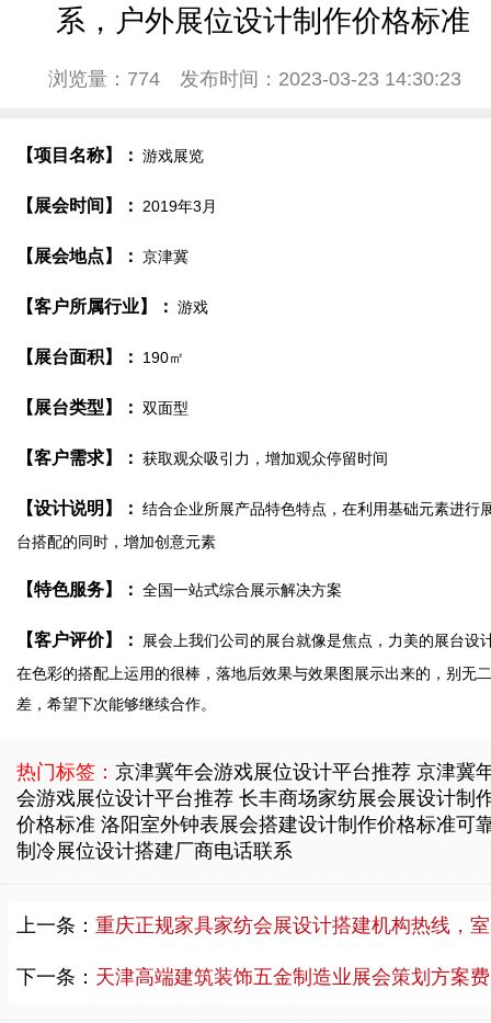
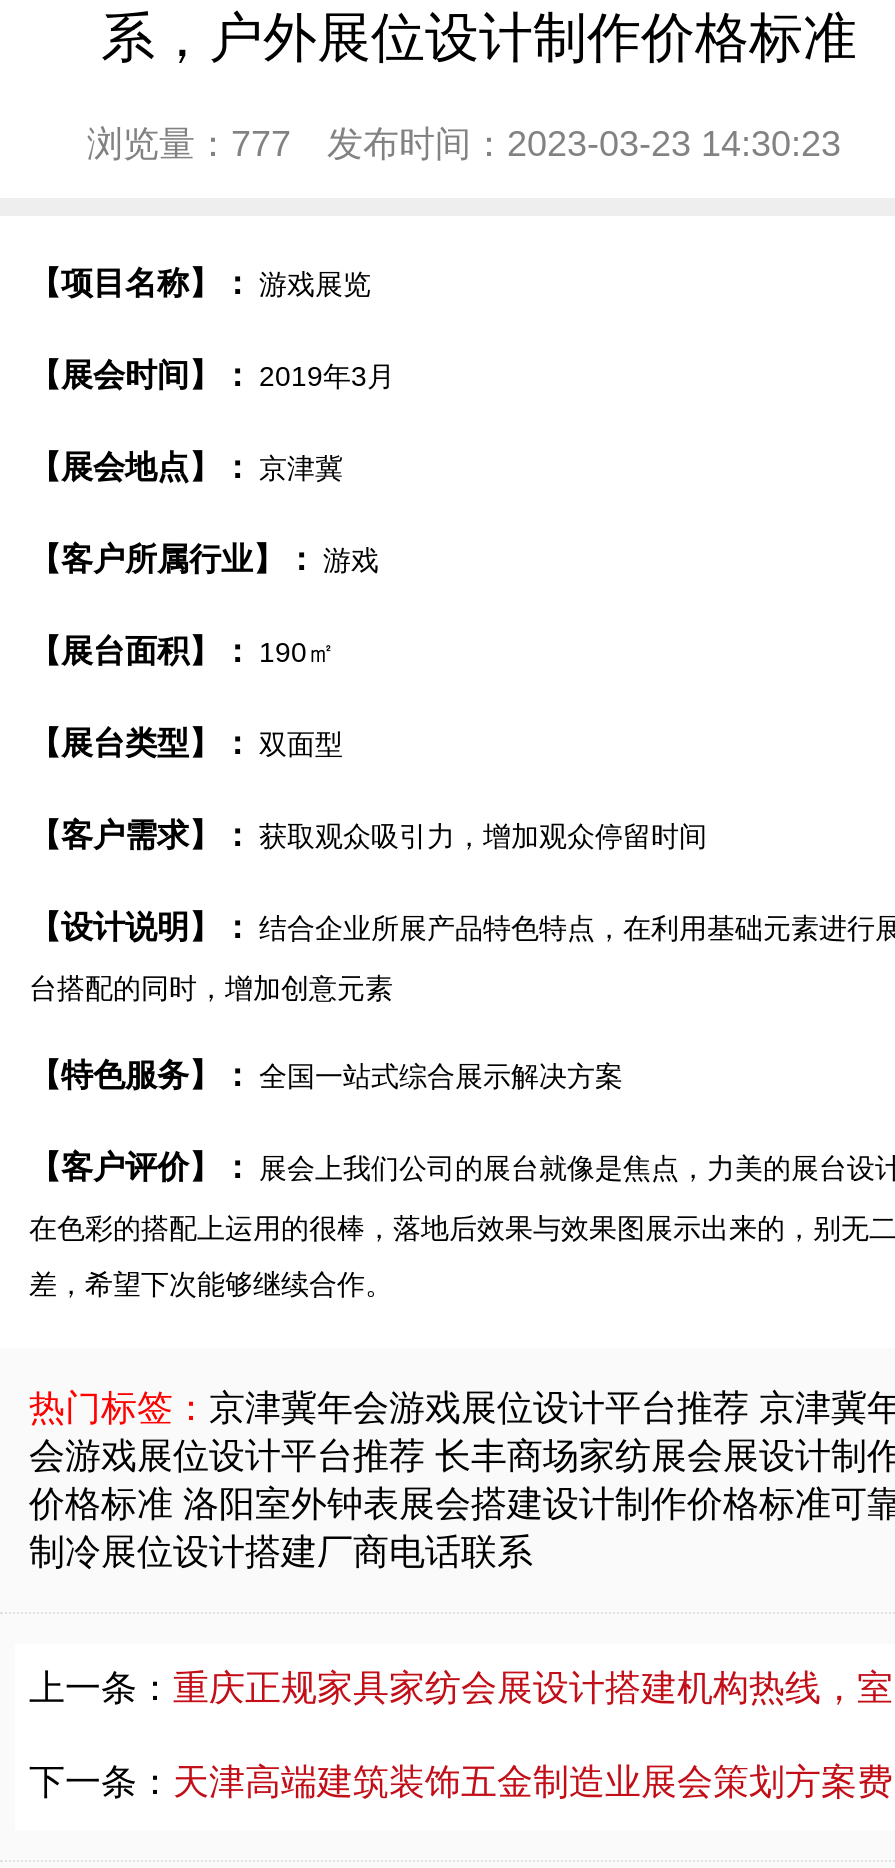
- 浏览量：774 发布时间：2023-03-23 14:30:23
+ 浏览量：777 发布时间：2023-03-23 14:30:23
